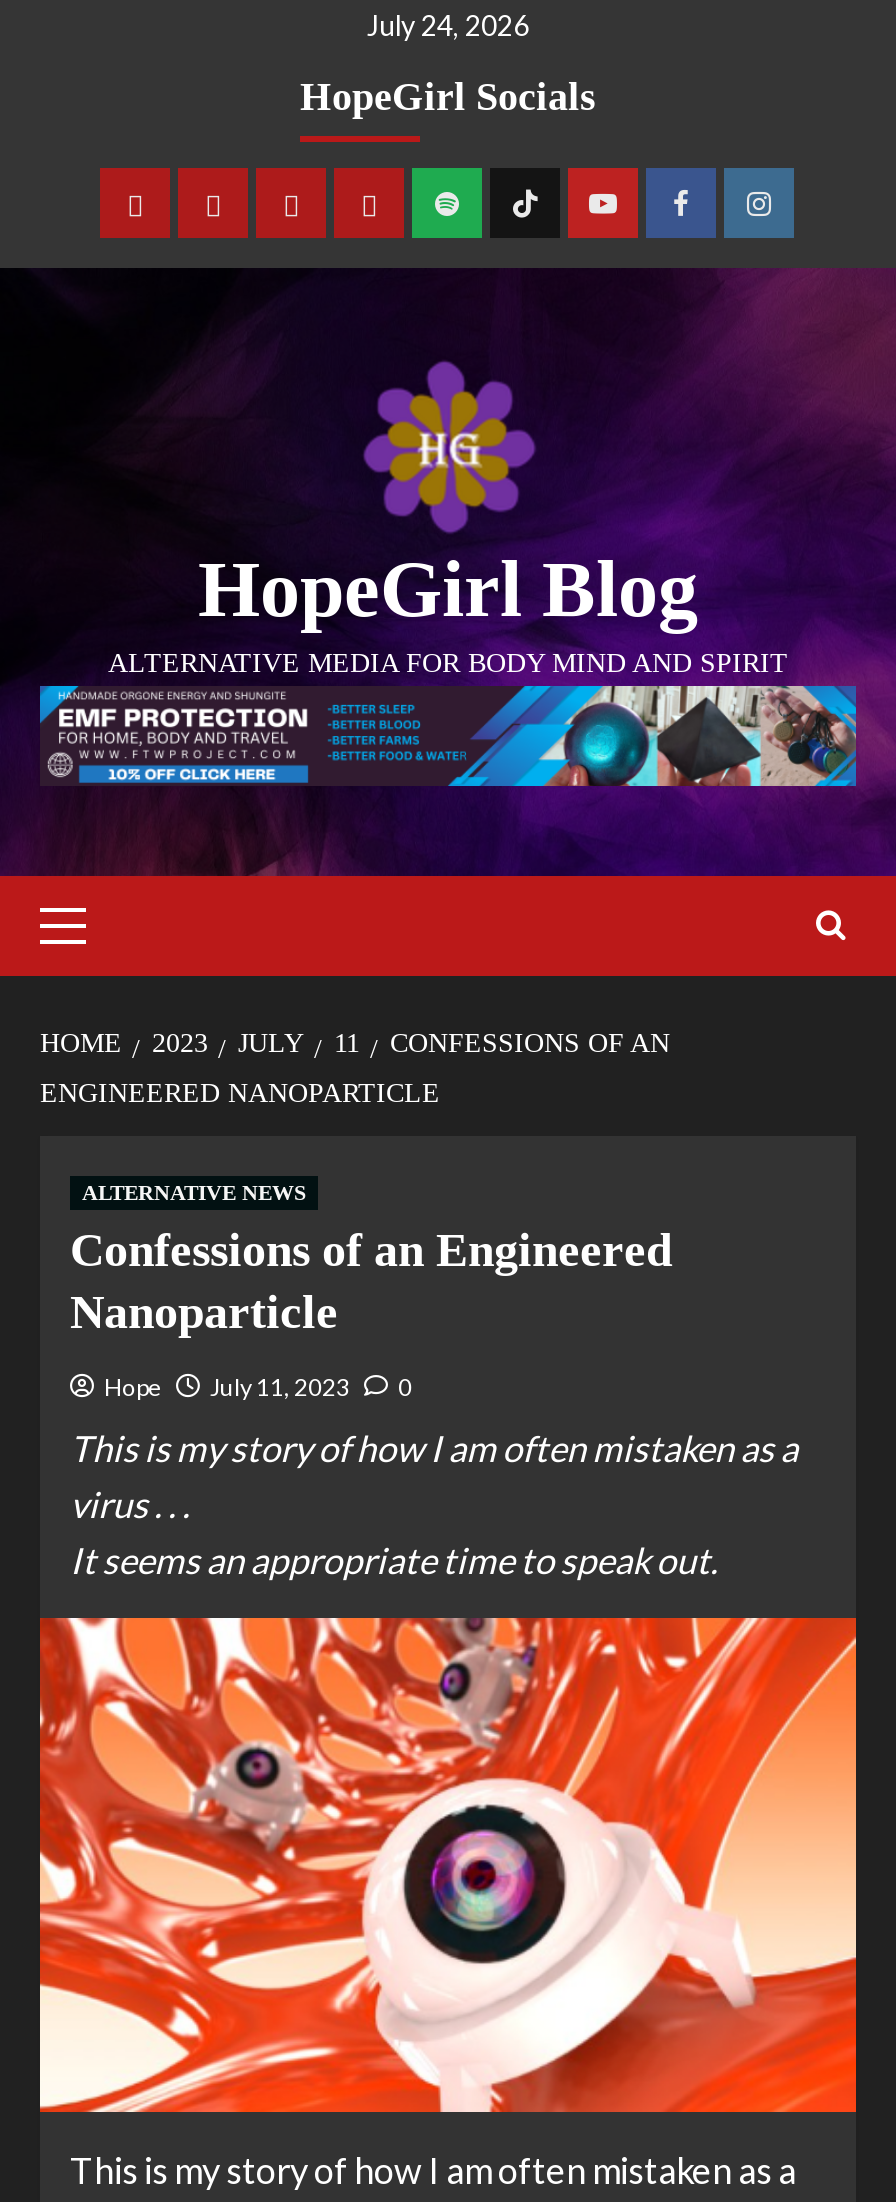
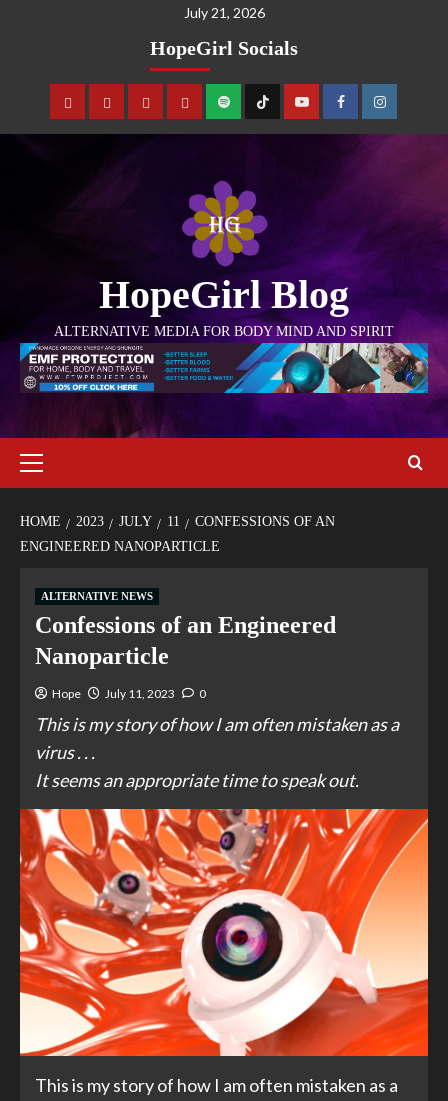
- July 24, 2026
+ July 21, 2026
